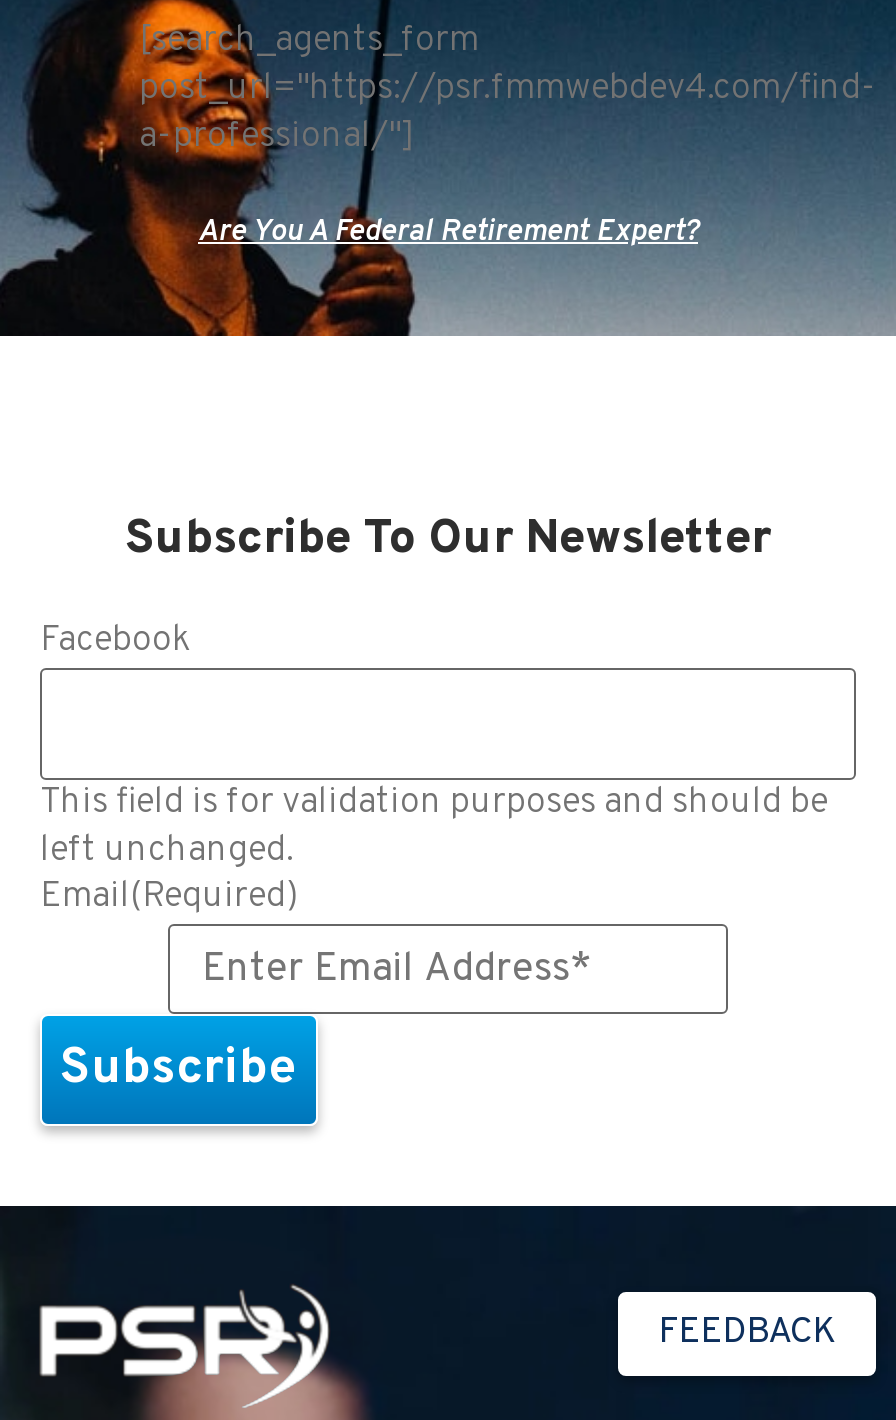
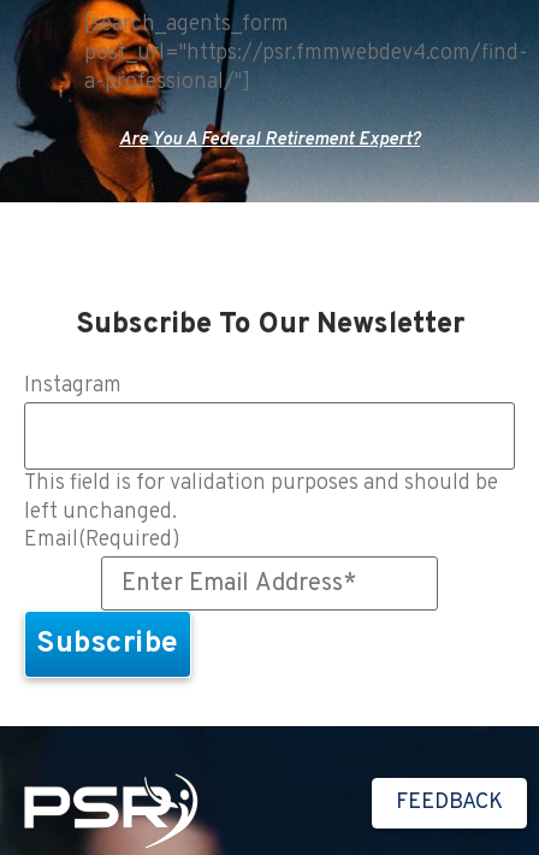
- Facebook
+ Instagram
